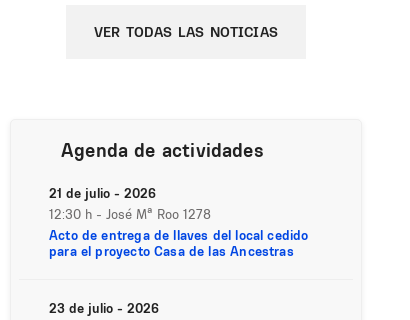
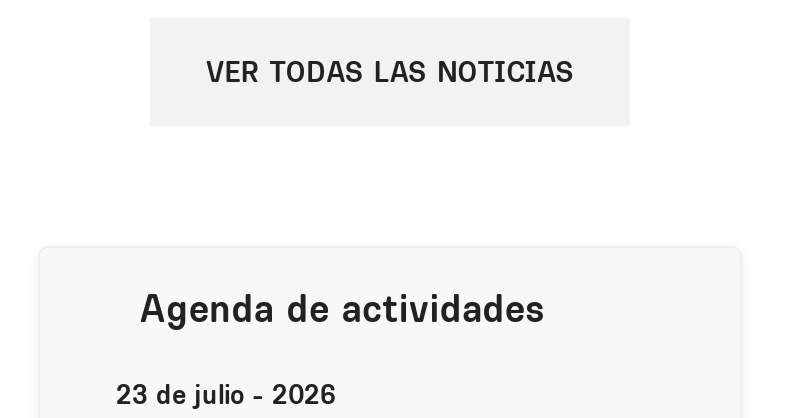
- 21 de julio - 2026
- 12:30 h - José Mª Roo 1278
- Acto de entrega de llaves del local cedido
- para el proyecto Casa de las Ancestras
